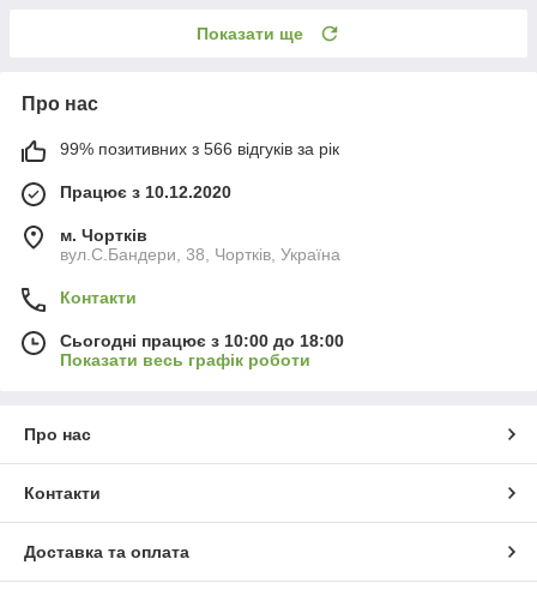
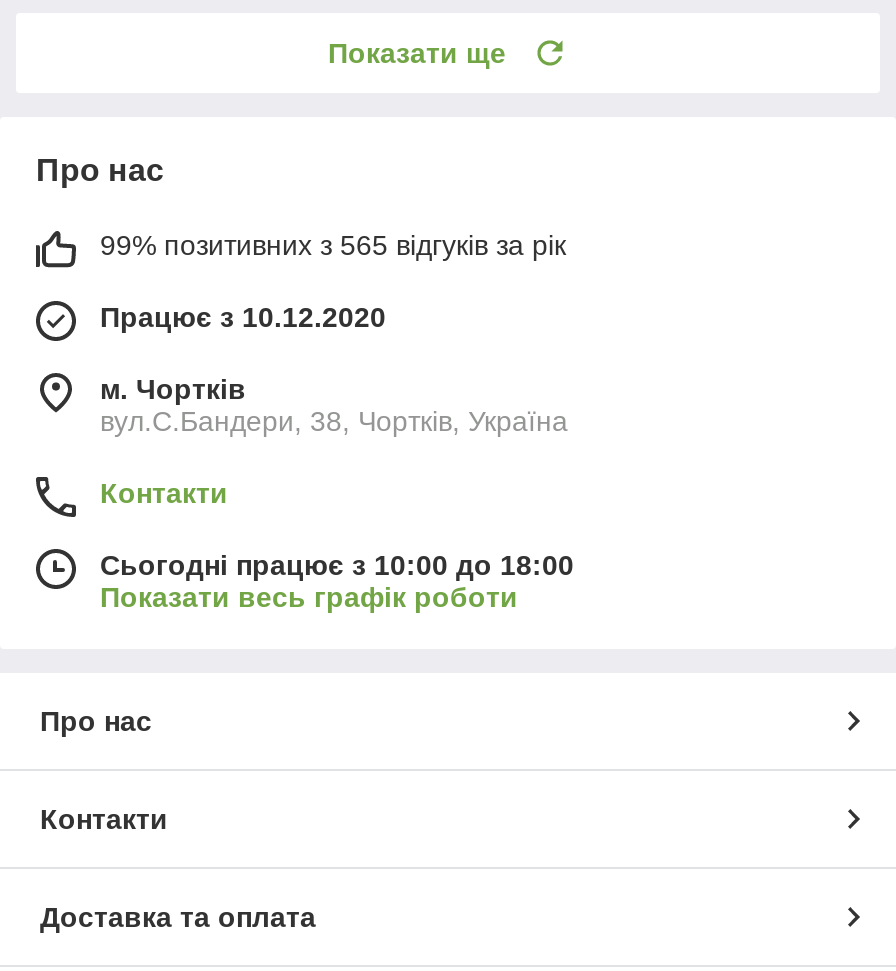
- 99% позитивних з 566 відгуків за рік
+ 99% позитивних з 565 відгуків за рік
